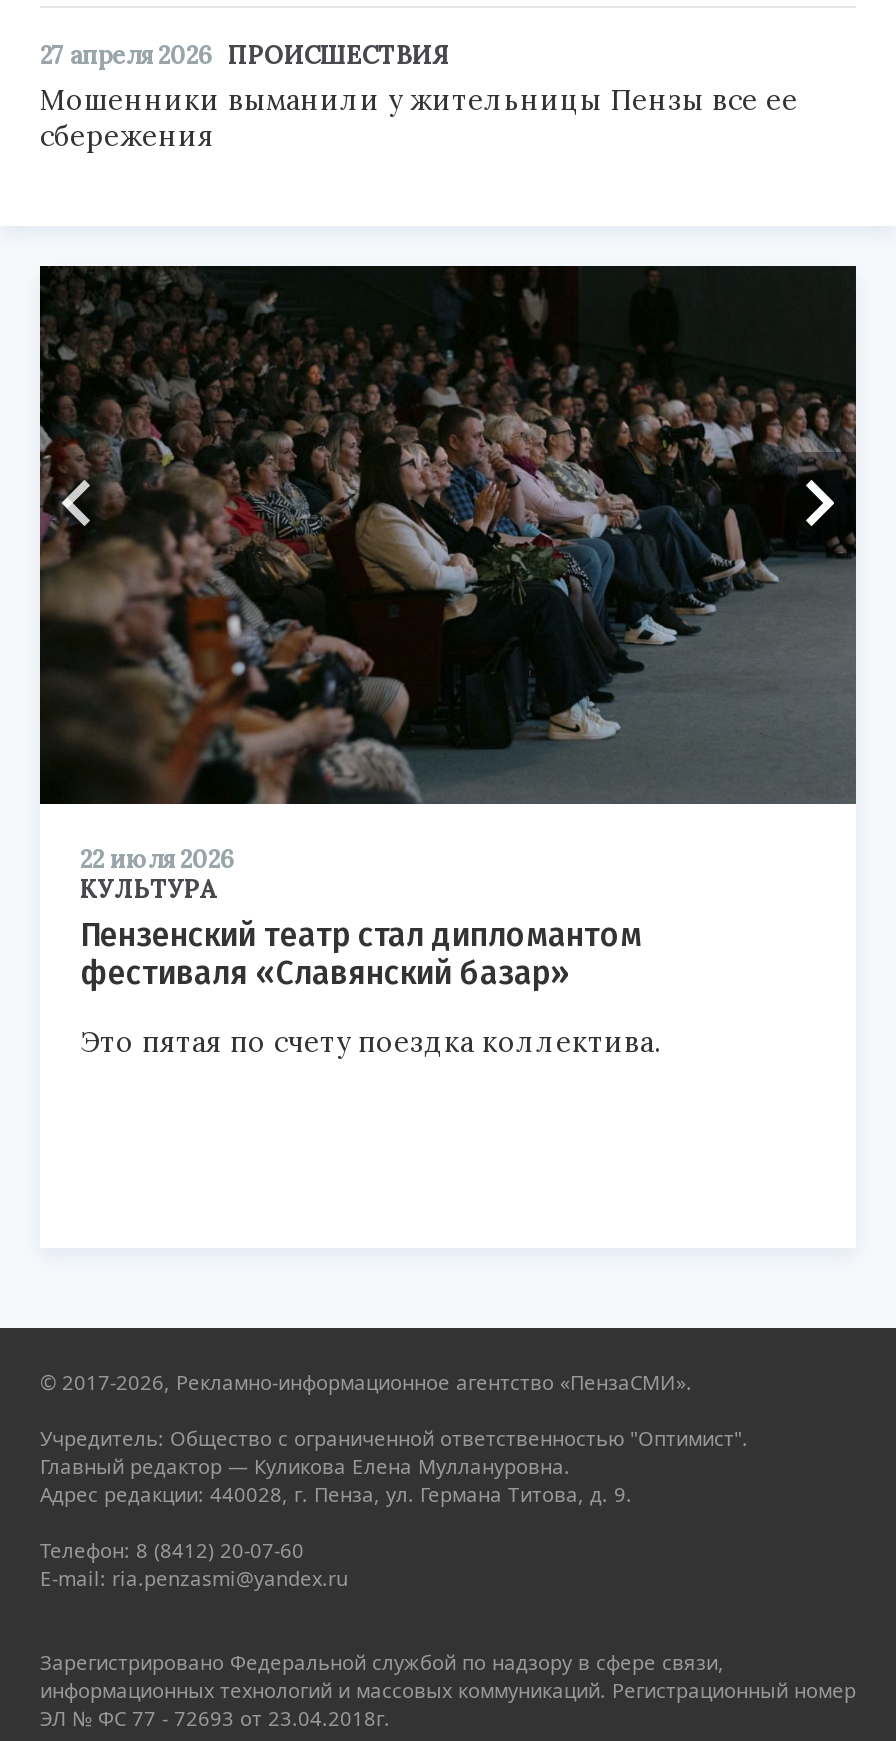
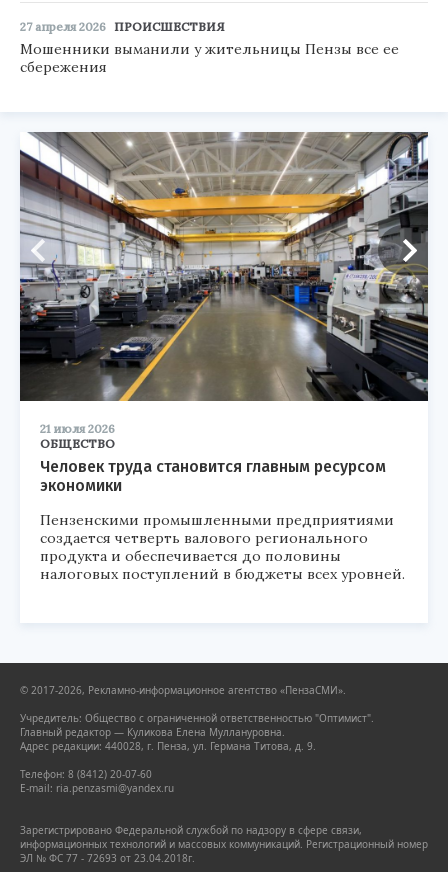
- [image]
- 22 июля 2026
- КУЛЬТУРА
- Пензенский театр стал дипломантом
- фестиваля «Славянский базар»
+ [image]
+ 21 июля 2026
+ ОБЩЕСТВО
+ Человек труда становится главным ресурсом
+ экономики

- Это пятая по счету поездка коллектива.
+ Пензенскими промышленными предприятиями
+ создается четверть валового регионального
+ продукта и обеспечивается до половины
+ налоговых поступлений в бюджеты всех уровней.
